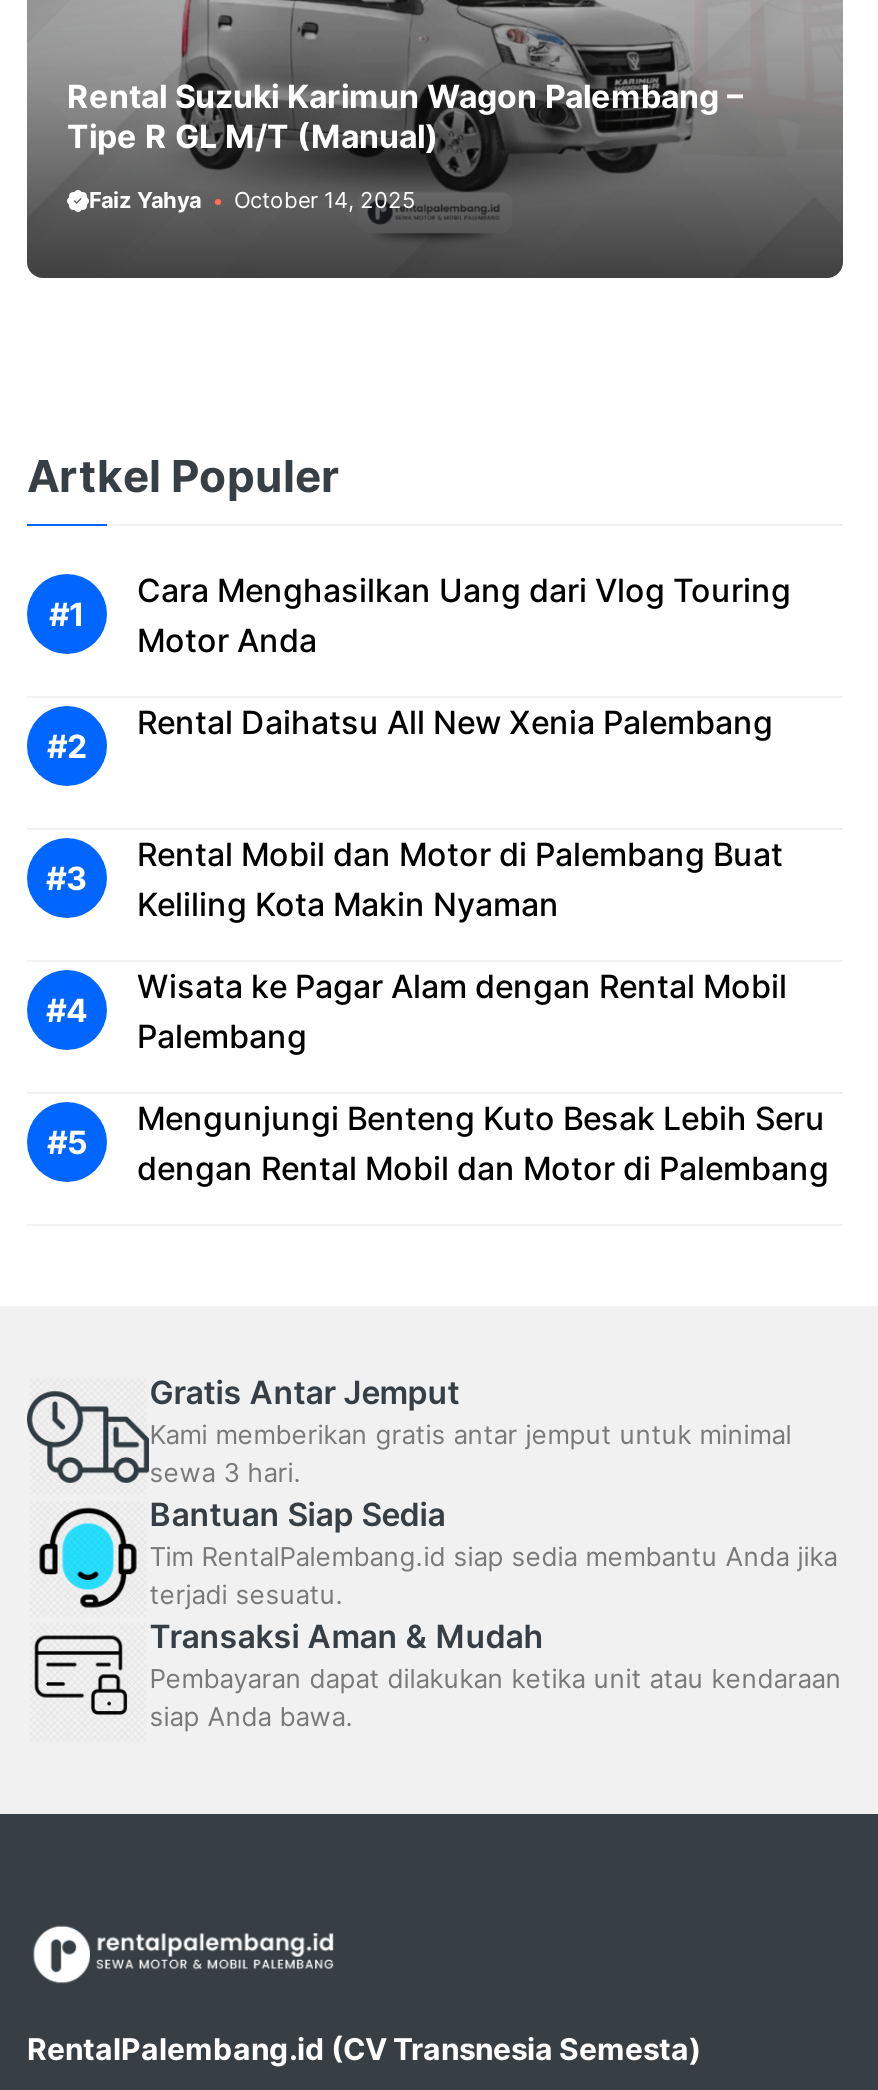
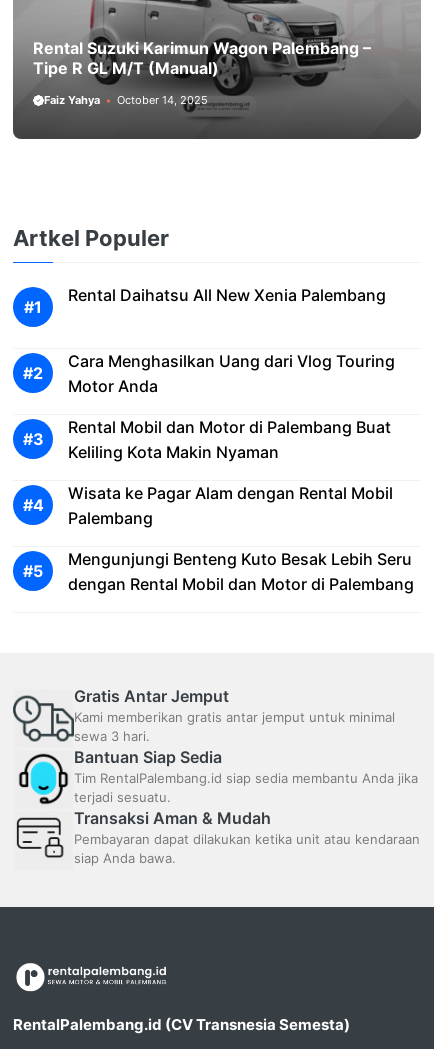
moved down: Cara Menghasilkan Uang dari Vlog Touring | Motor Anda

moved up: Rental Daihatsu All New Xenia Palembang
